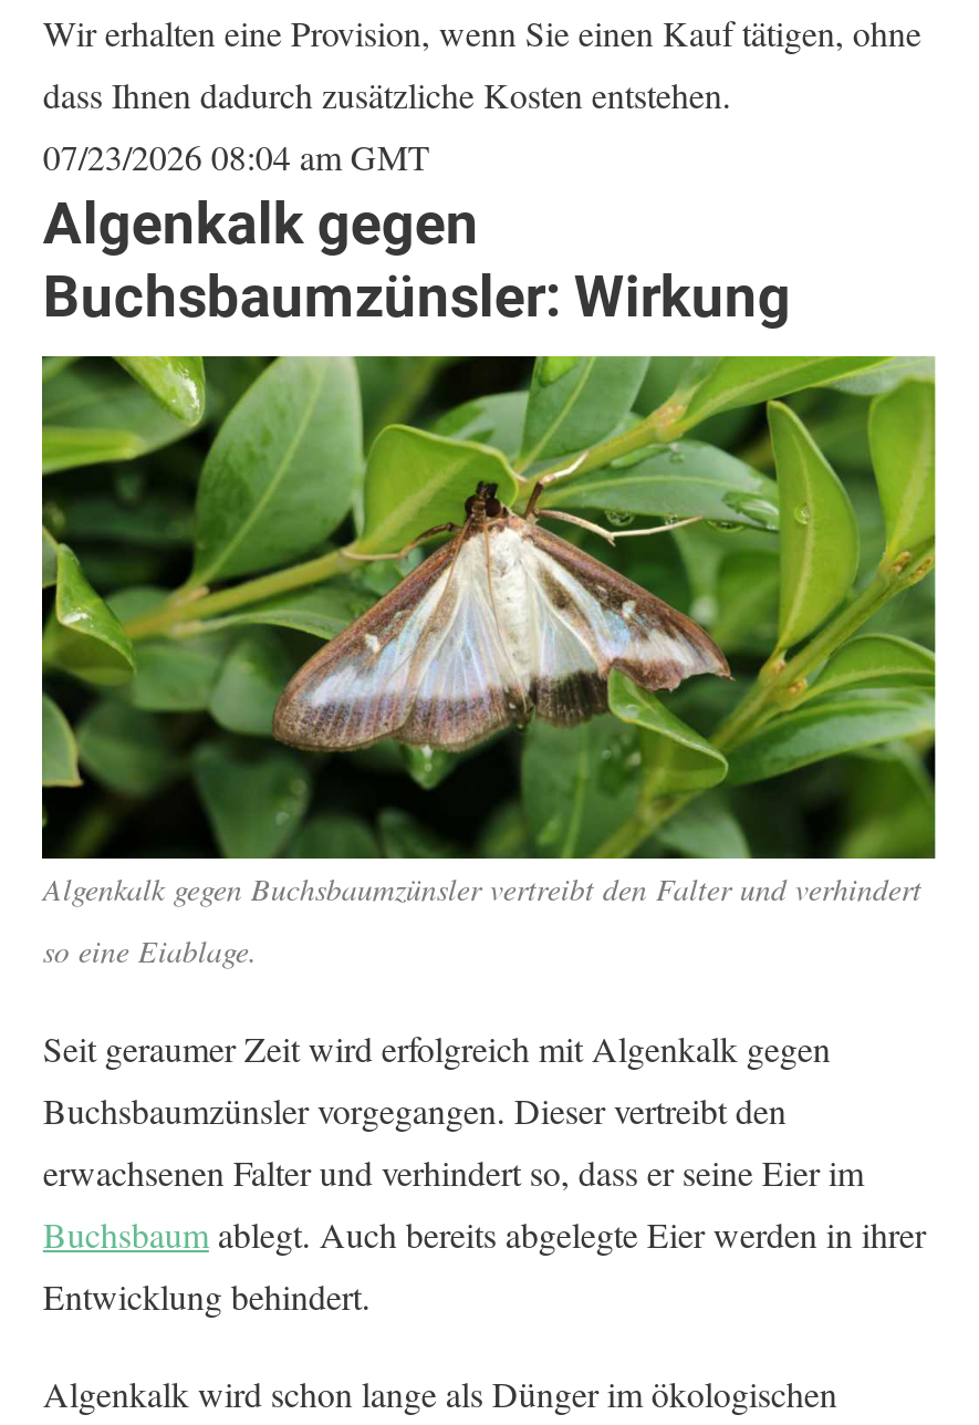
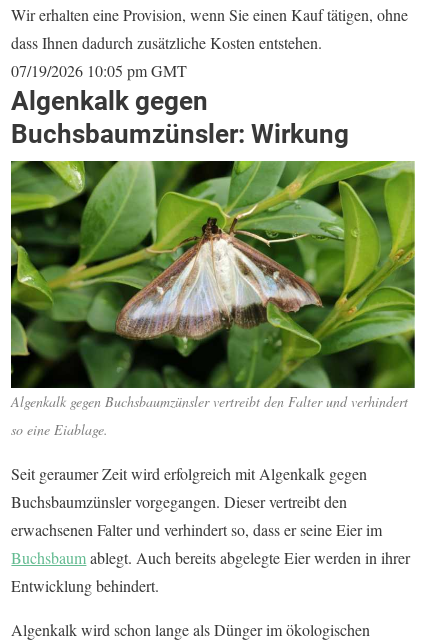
- 07/23/2026 08:04 am GMT
+ 07/19/2026 10:05 pm GMT
